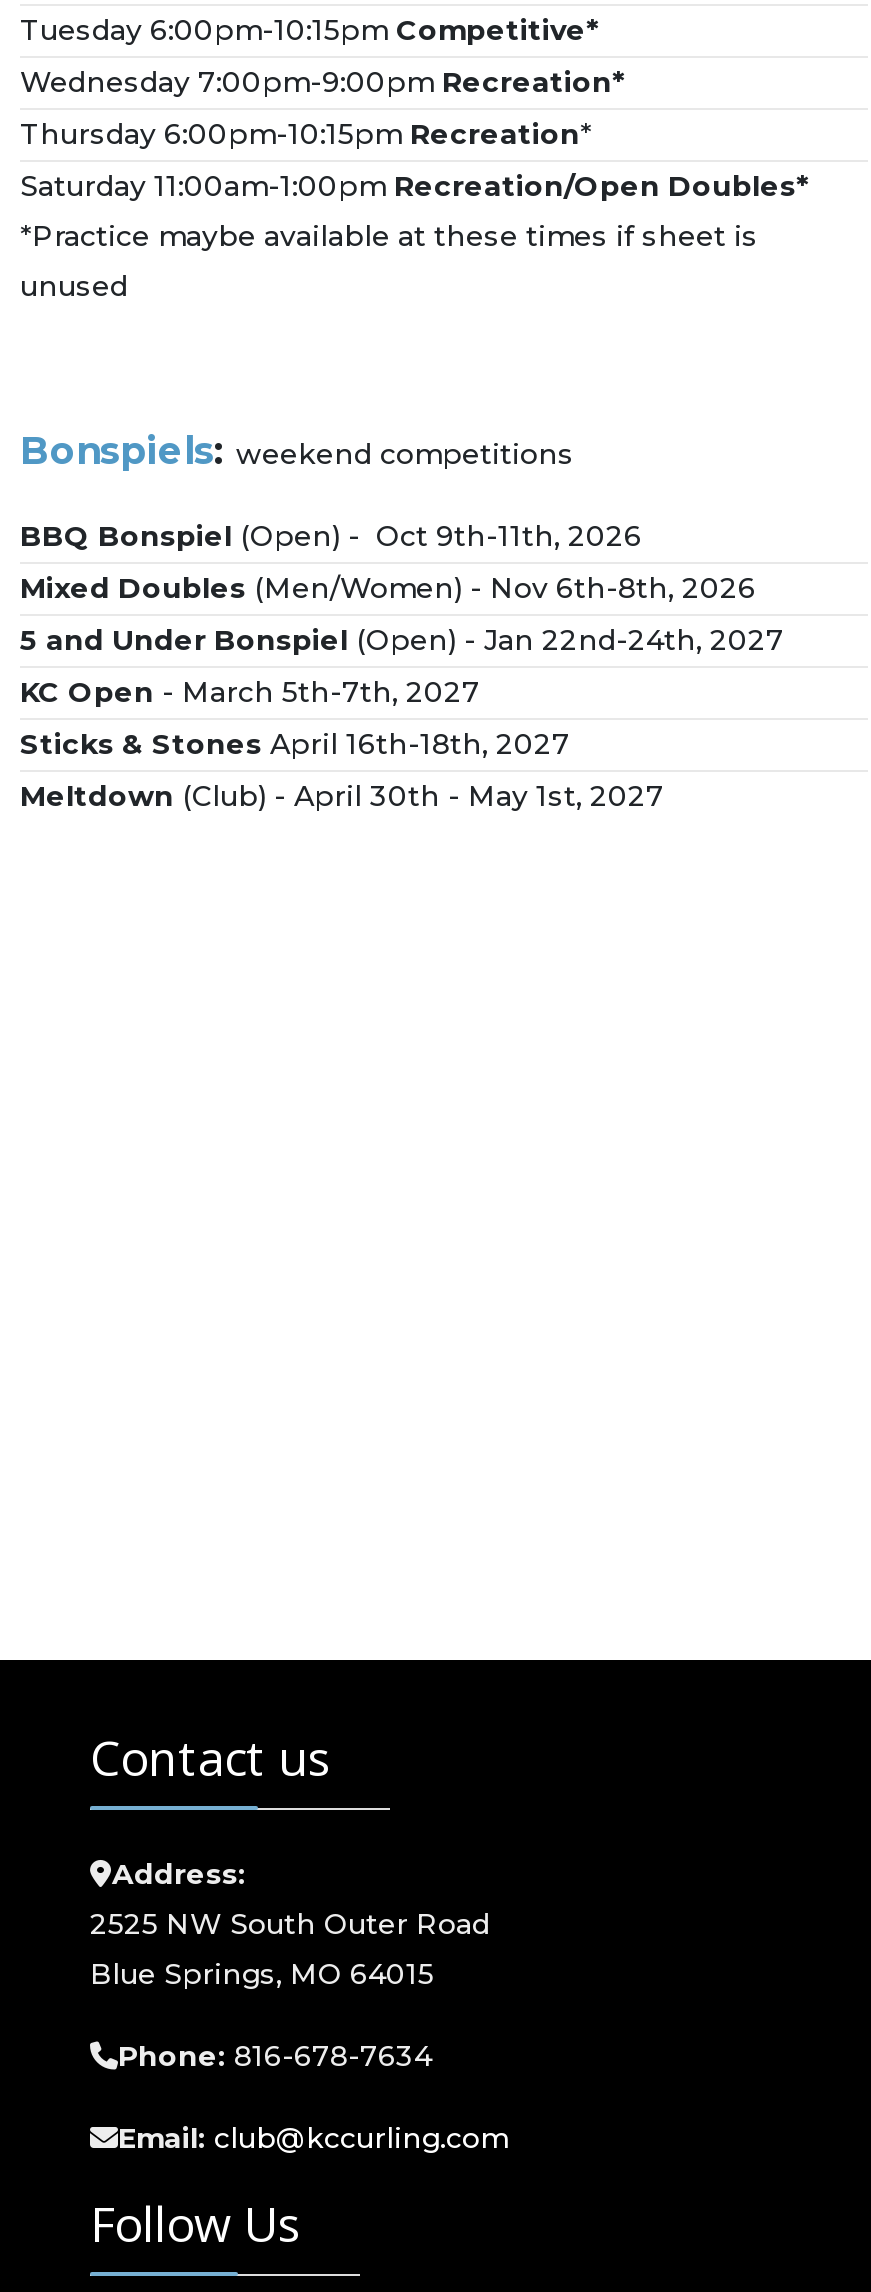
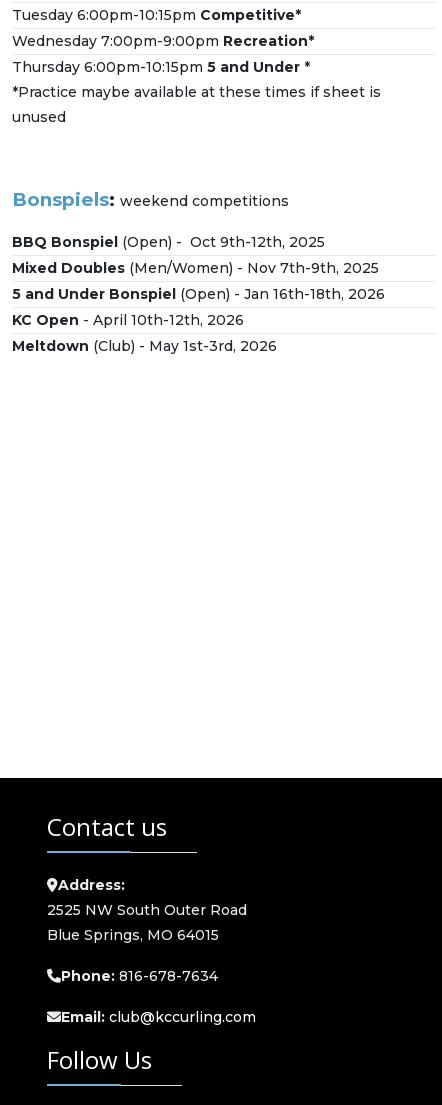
- Thursday 6:00pm-10:15pm Recreation*
- Saturday 11:00am-1:00pm Recreation/Open Doubles*
+ Thursday 6:00pm-10:15pm 5 and Under *

- BBQ Bonspiel (Open) - Oct 9th-11th, 2026
- Mixed Doubles (Men/Women) - Nov 6th-8th, 2026
- 5 and Under Bonspiel (Open) - Jan 22nd-24th, 2027
- KC Open - March 5th-7th, 2027
- Sticks & Stones April 16th-18th, 2027
- Meltdown (Club) - April 30th - May 1st, 2027
+ BBQ Bonspiel (Open) - Oct 9th-12th, 2025
+ Mixed Doubles (Men/Women) - Nov 7th-9th, 2025
+ 5 and Under Bonspiel (Open) - Jan 16th-18th, 2026
+ KC Open - April 10th-12th, 2026
+ Meltdown (Club) - May 1st-3rd, 2026
